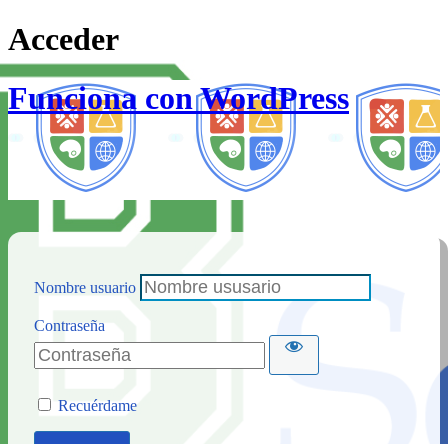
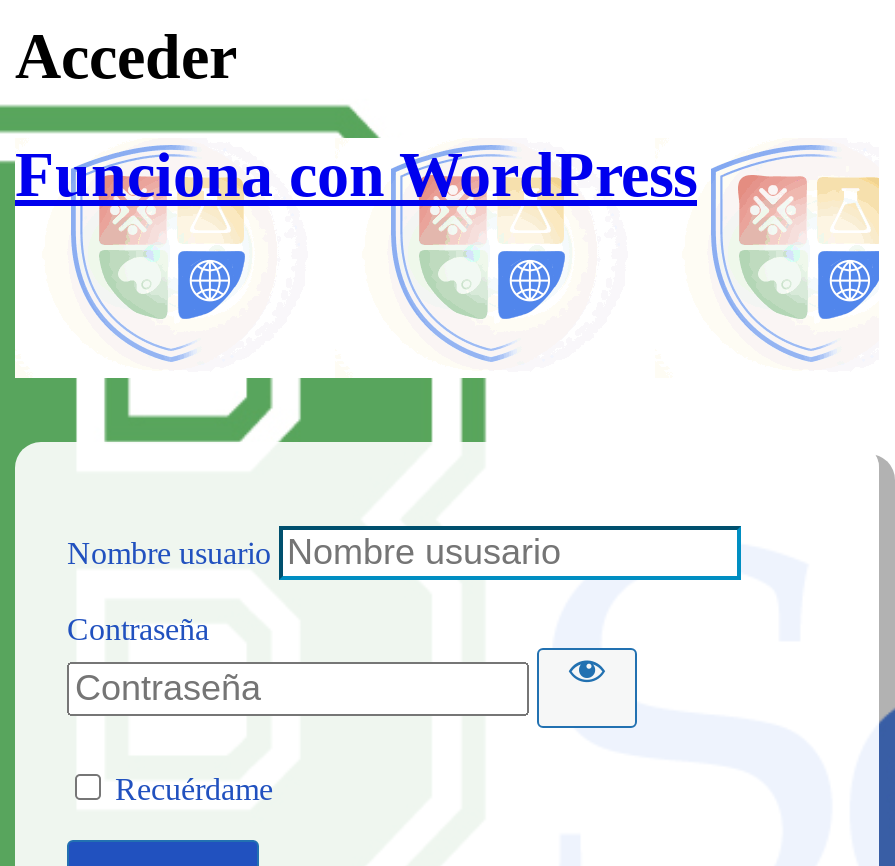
- [image]
+ [image]

- [image]
+ [image]

- [image]
+ [image]
